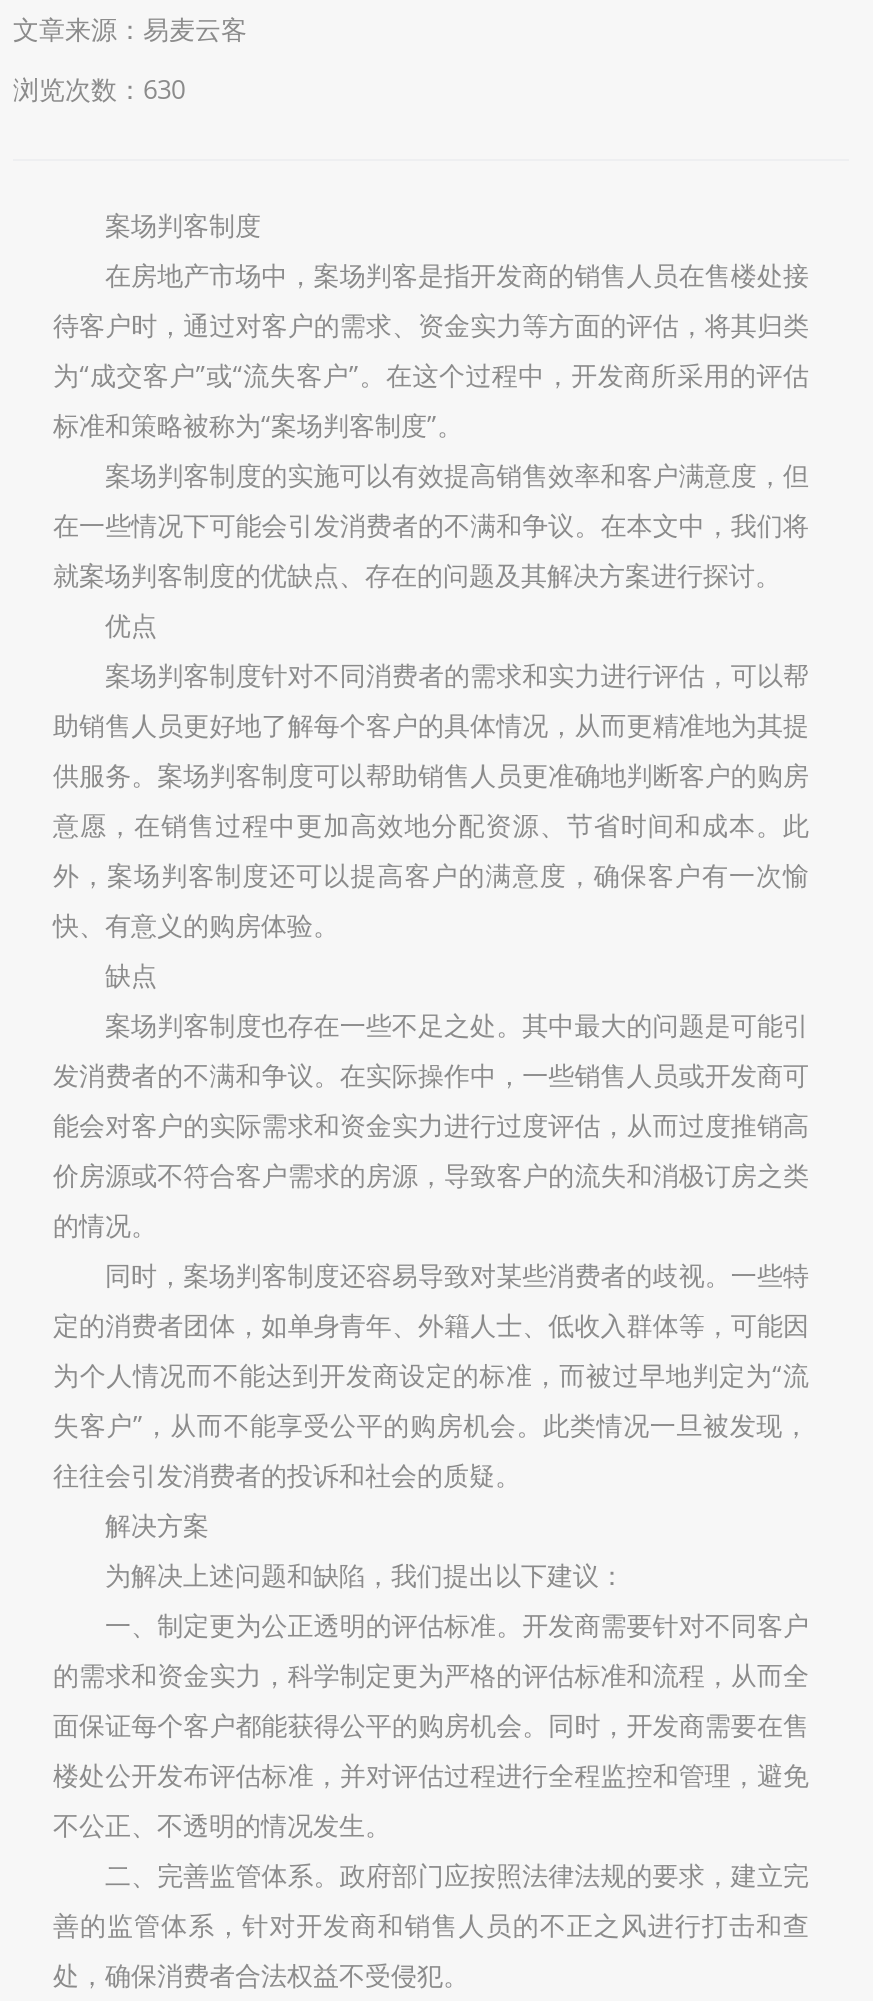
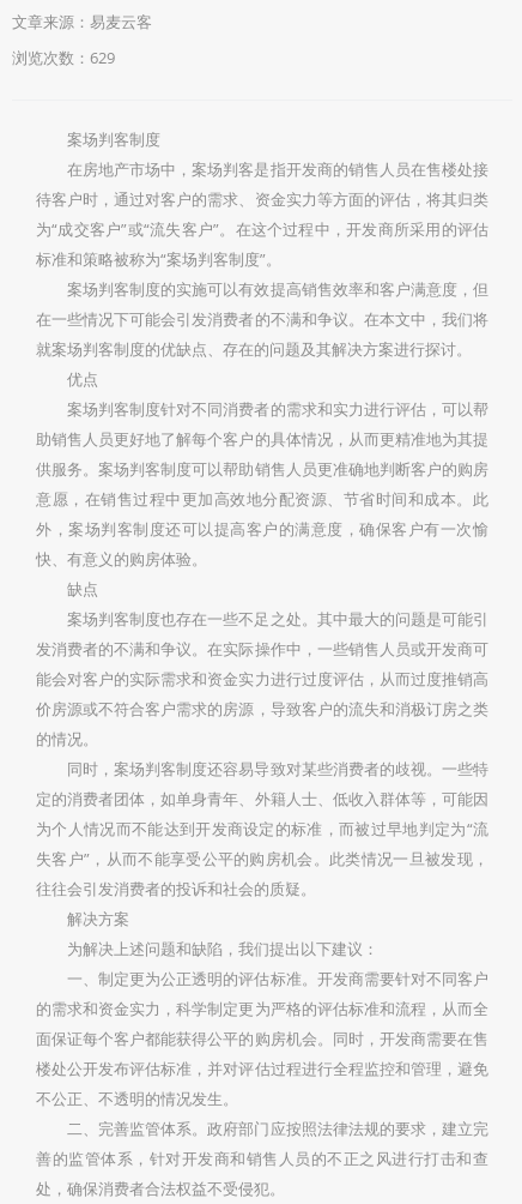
- 浏览次数：630
+ 浏览次数：629
